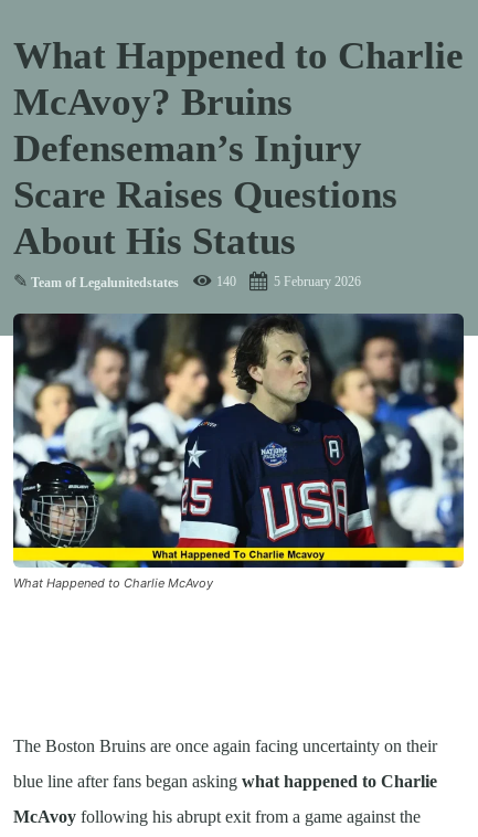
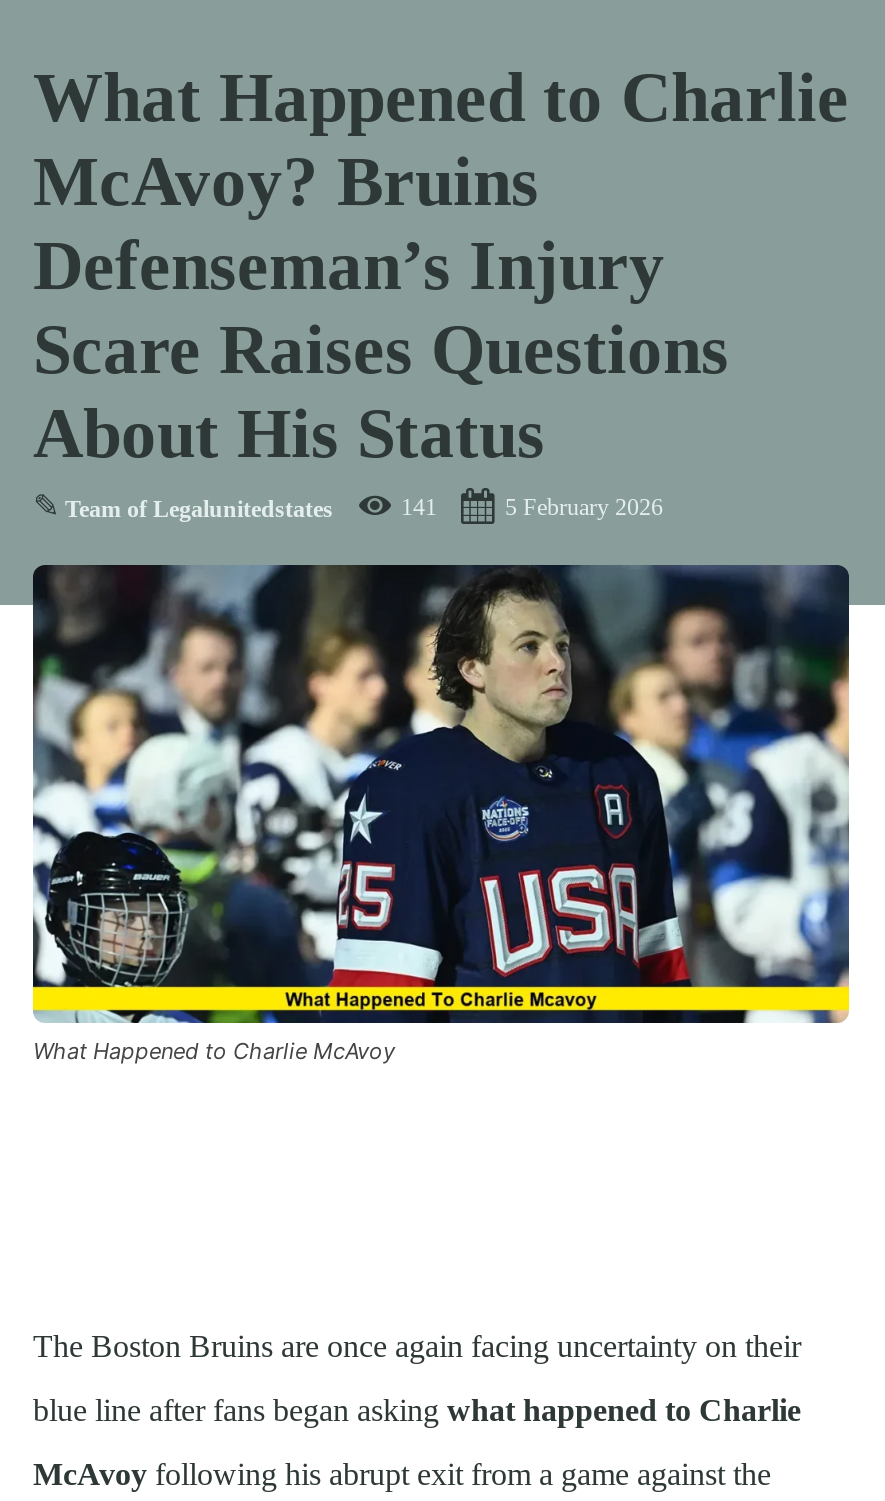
- 140
+ 141
